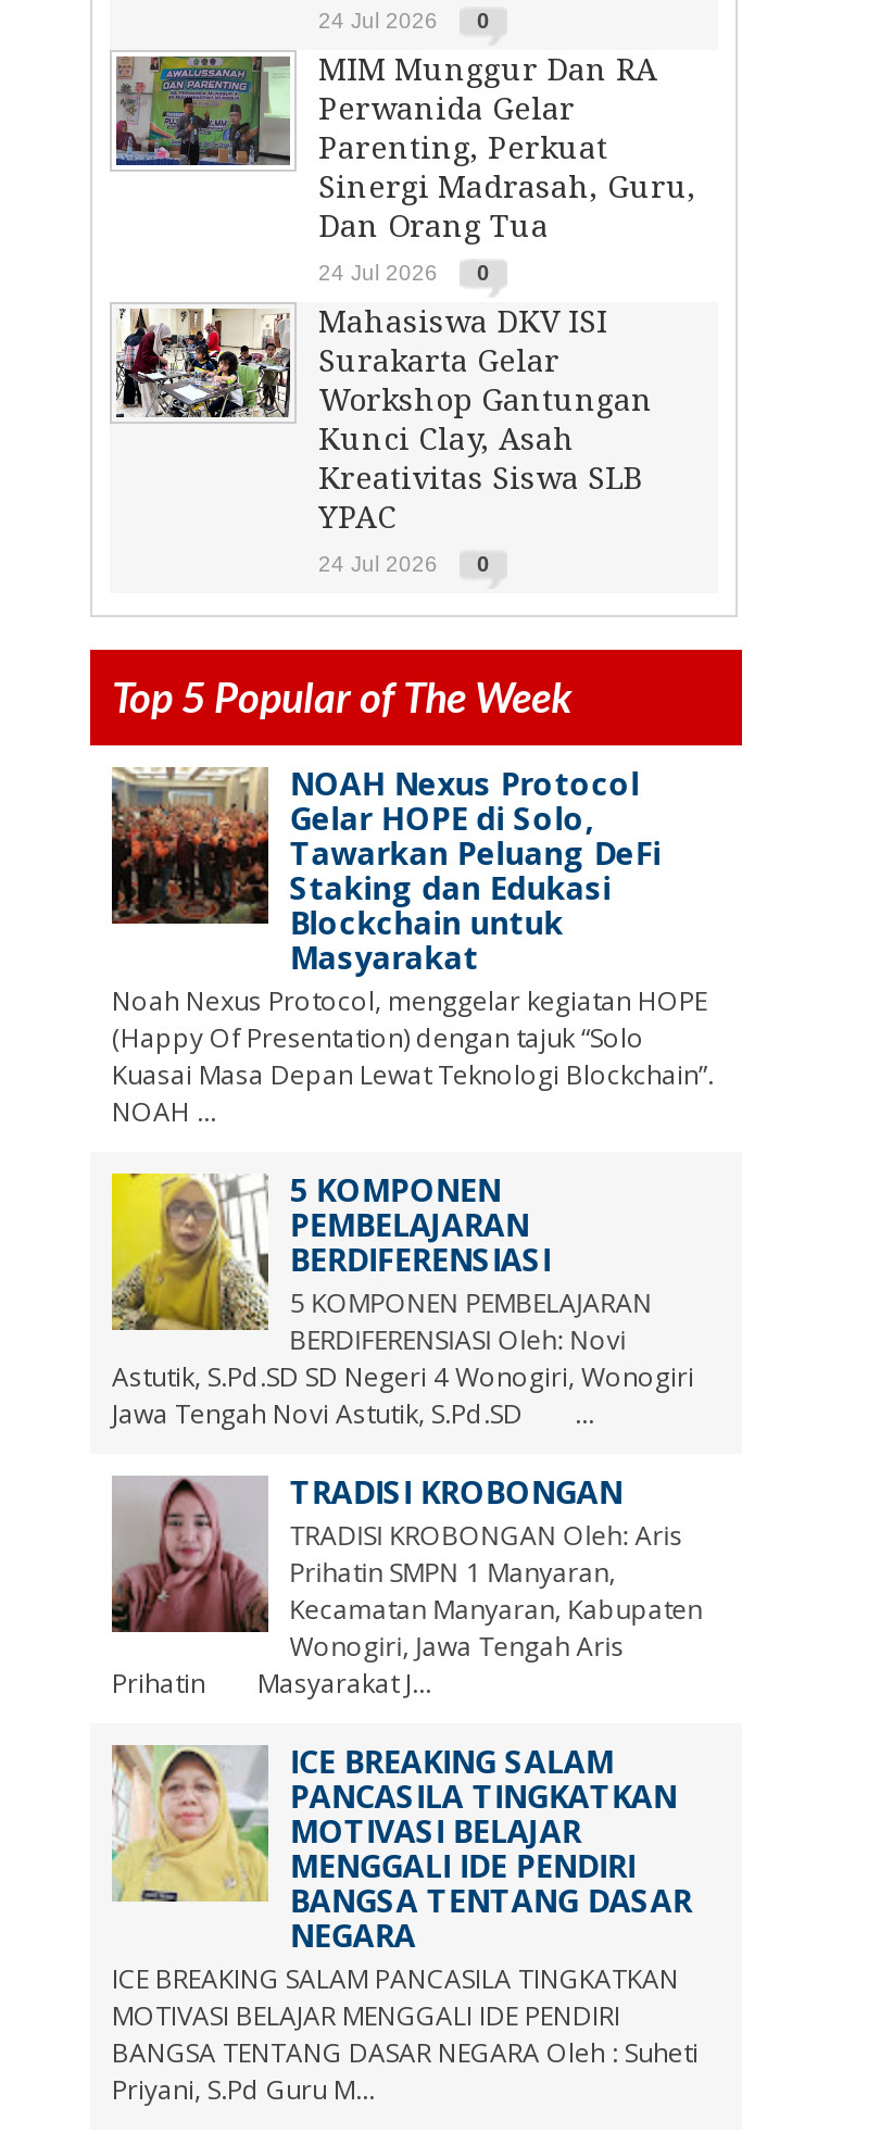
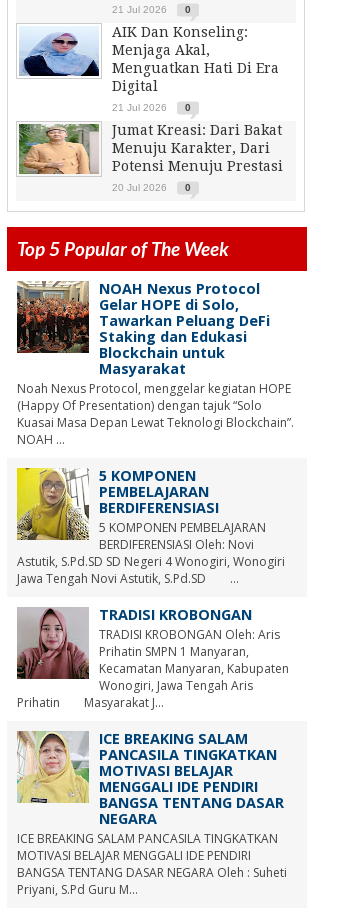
- 24 Jul 2026 0
+ 21 Jul 2026 0

- [image]
- MIM Munggur Dan RA
- Perwanida Gelar
- Parenting, Perkuat
- Sinergi Madrasah, Guru,
- Dan Orang Tua
+ [image]
+ AIK Dan Konseling:
+ Menjaga Akal,
+ Menguatkan Hati Di Era
+ Digital

- 24 Jul 2026 0
+ 21 Jul 2026 0

- [image]
- Mahasiswa DKV ISI
- Surakarta Gelar
- Workshop Gantungan
- Kunci Clay, Asah
- Kreativitas Siswa SLB
- YPAC
+ [image]
+ Jumat Kreasi: Dari Bakat
+ Menuju Karakter, Dari
+ Potensi Menuju Prestasi

- 24 Jul 2026 0
+ 20 Jul 2026 0
